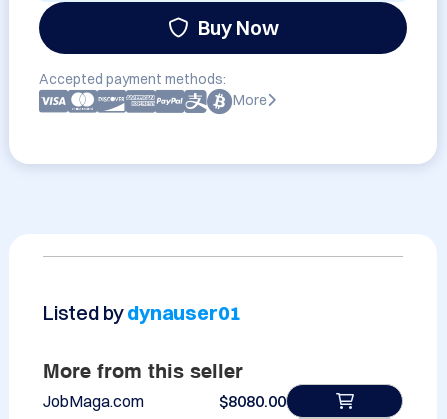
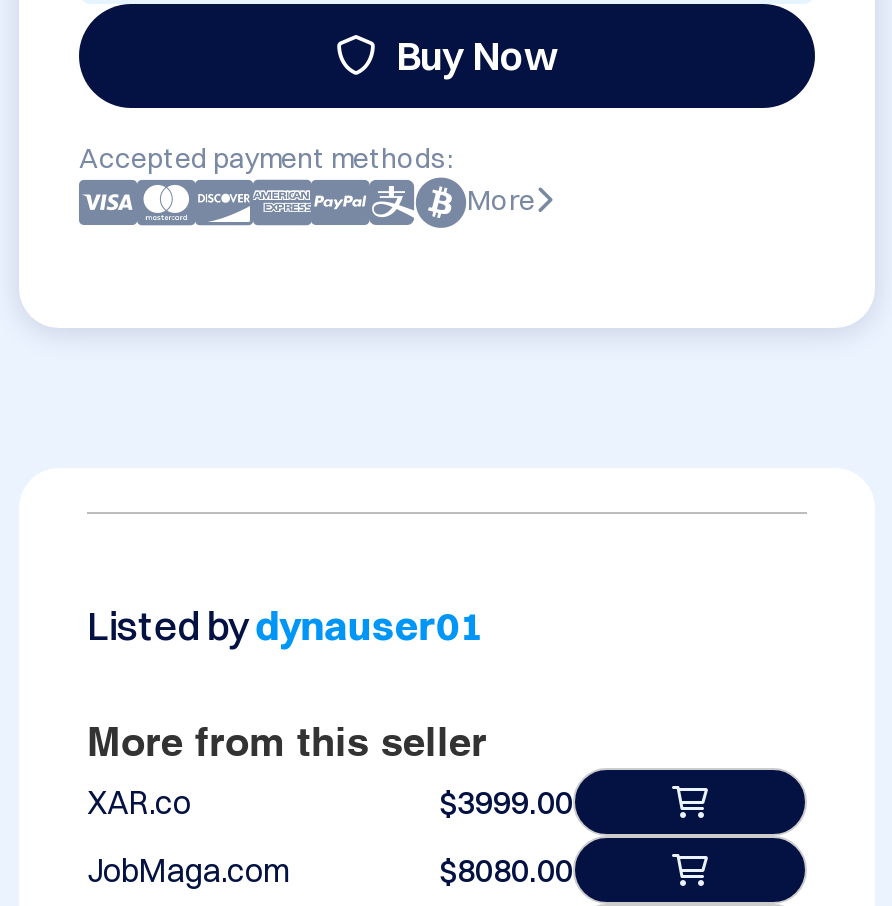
+ XAR.co
+ $3999.00
